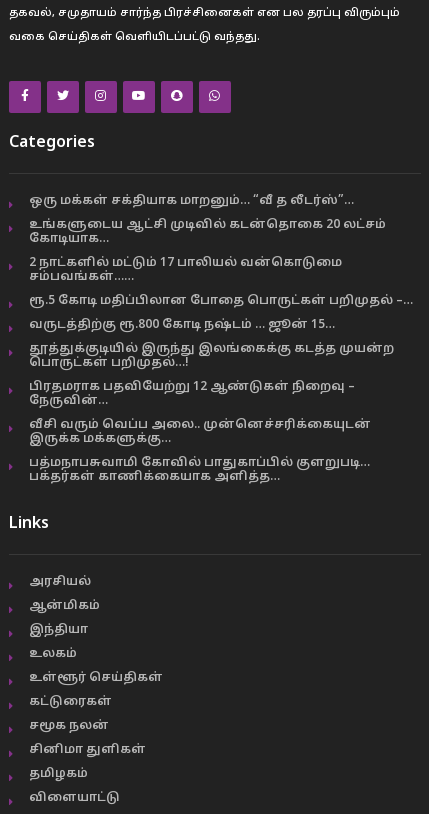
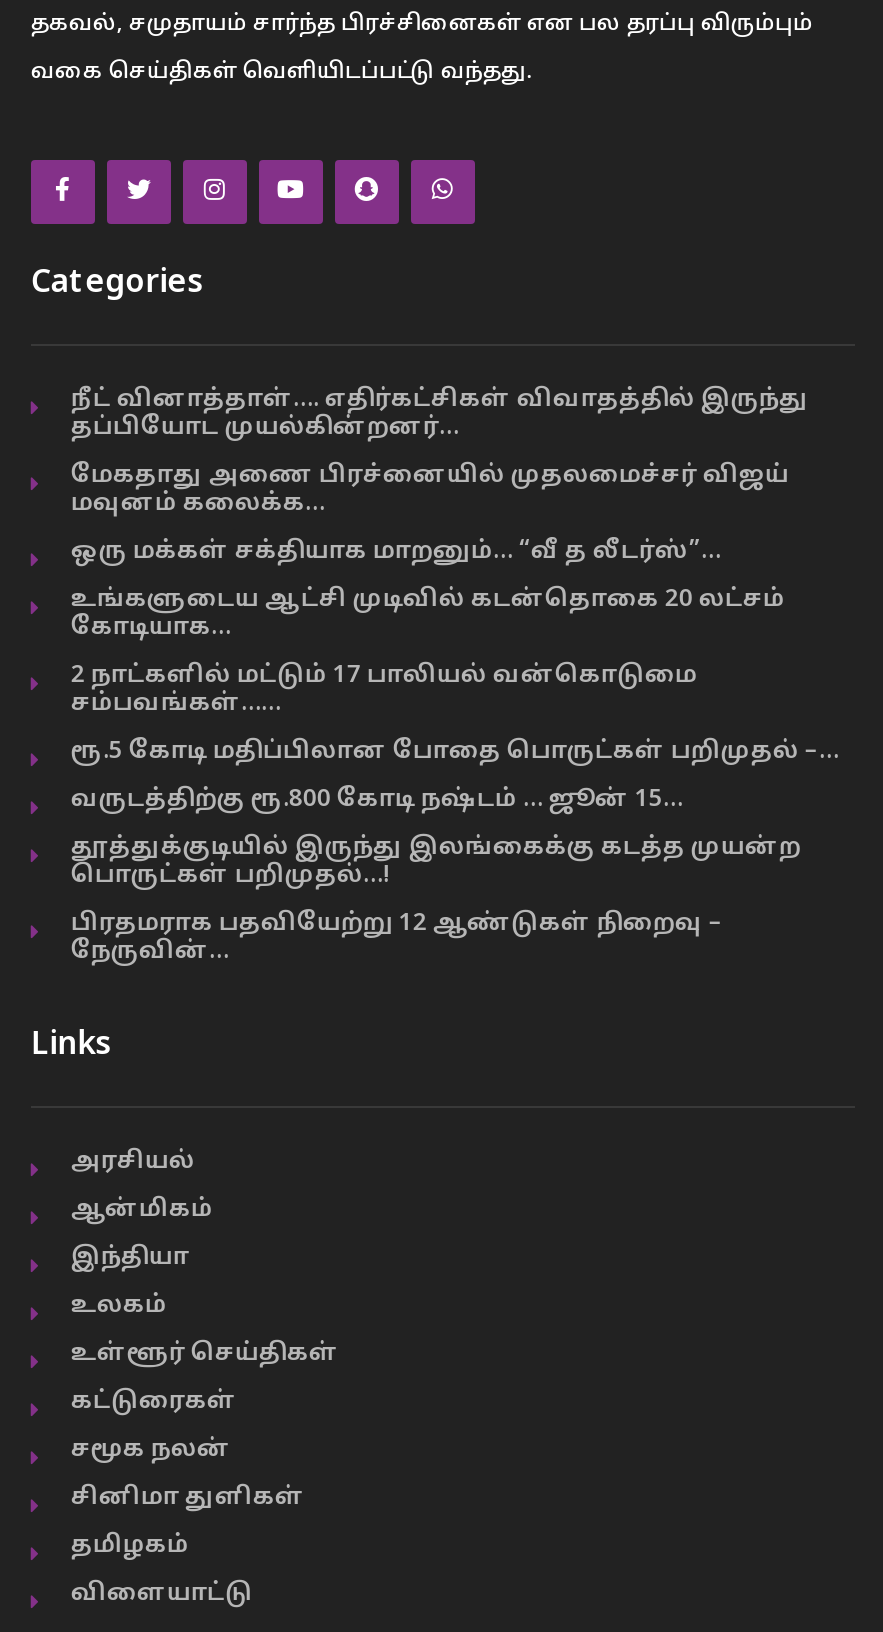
+ நீட் வினாத்தாள்…. எதிர்கட்சிகள் விவாதத்தில் இருந்து
+ தப்பியோட முயல்கின்றனர்…
+ மேகதாது அணை பிரச்னையில் முதலமைச்சர் விஜய்
+ மவுனம் கலைக்க…

moved down: ஒரு மக்கள் சக்தியாக மாறனும்… “வீ த லீடர்ஸ்”… | உங்களுடைய ஆட்சி முடிவில் கடன்தொகை 20 லட்சம் | கோடியாக… | ... | பிரதமராக பதவியேற்று 12 ஆண்டுகள் நிறைவு – | நேருவின்…

- வீசி வரும் வெப்ப அலை.. முன்னெச்சரிக்கையுடன்
- இருக்க மக்களுக்கு…
- பத்மநாபசுவாமி கோவில் பாதுகாப்பில் குளறுபடி…
- பக்தர்கள் காணிக்கையாக அளித்த…
